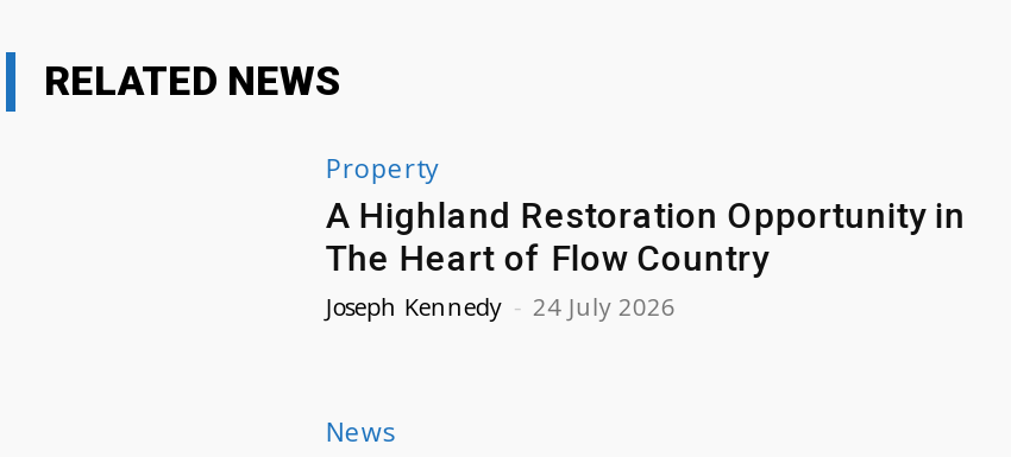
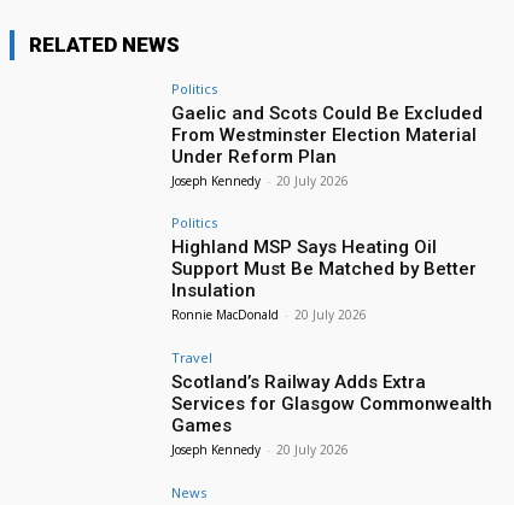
- Property
- A Highland Restoration Opportunity in
- The Heart of Flow Country
- Joseph Kennedy - 24 July 2026
+ Politics
+ Gaelic and Scots Could Be Excluded
+ From Westminster Election Material
+ Under Reform Plan
+ Joseph Kennedy - 20 July 2026
+ Politics
+ Highland MSP Says Heating Oil
+ Support Must Be Matched by Better
+ Insulation
+ Ronnie MacDonald - 20 July 2026
+ Travel
+ Scotland’s Railway Adds Extra
+ Services for Glasgow Commonwealth
+ Games
+ Joseph Kennedy - 20 July 2026
